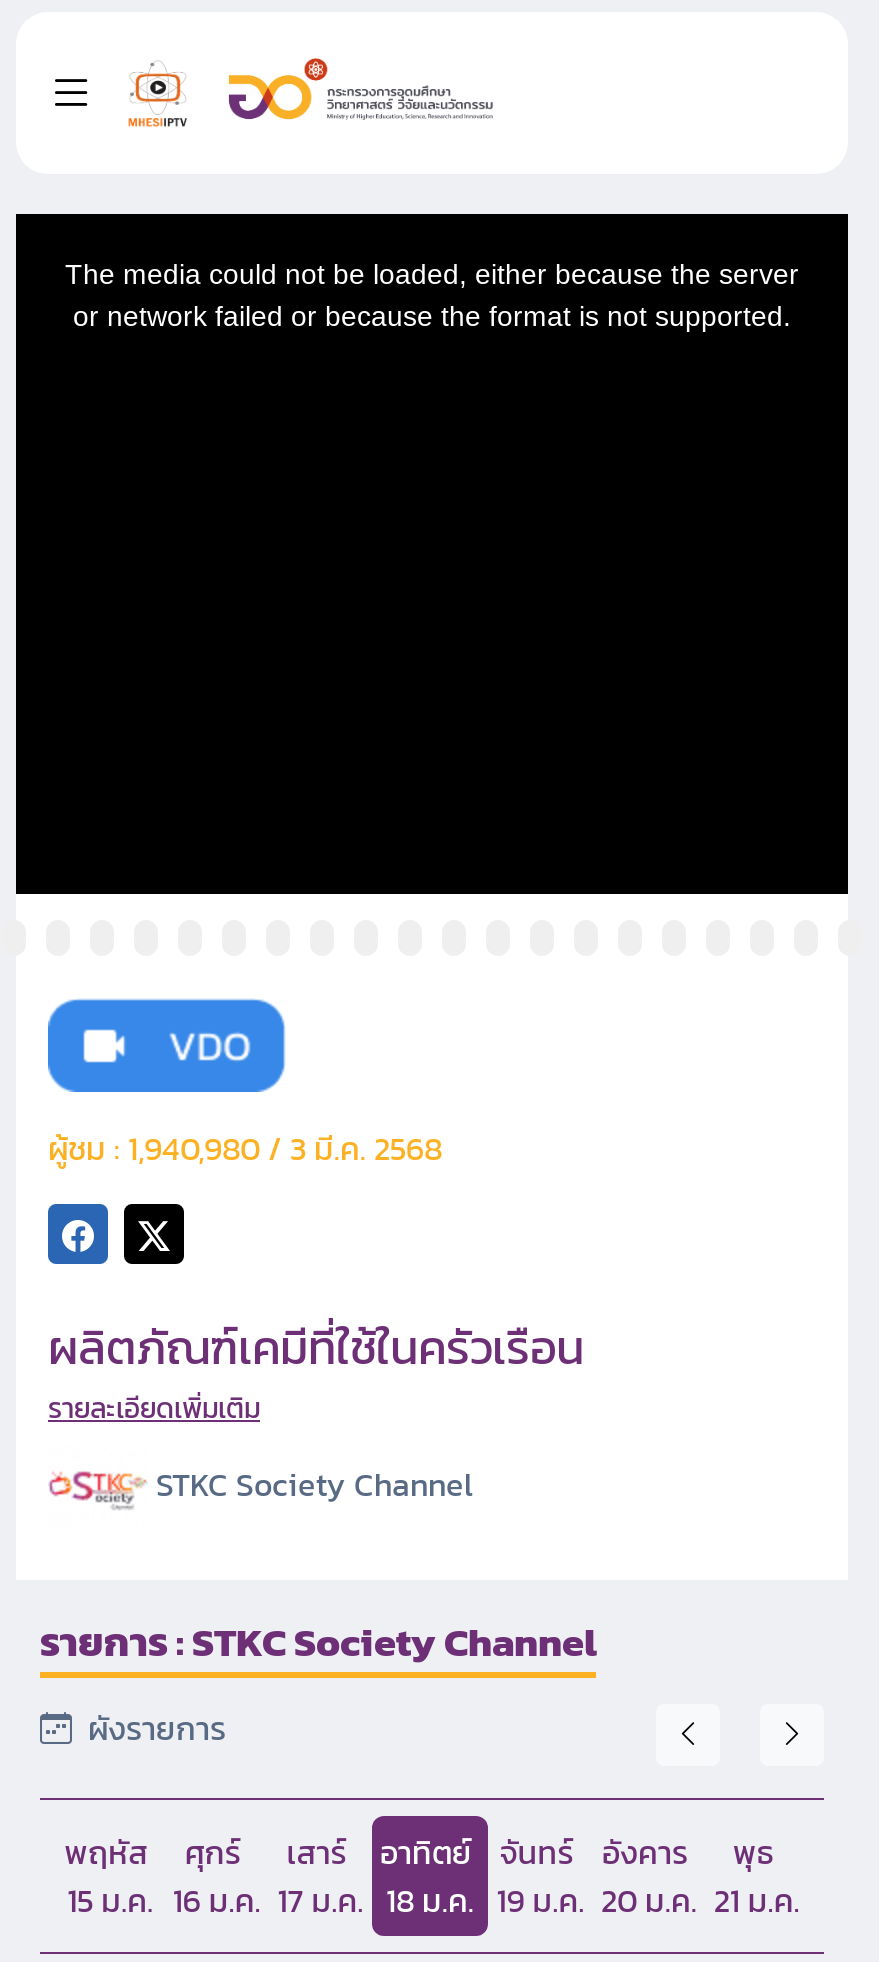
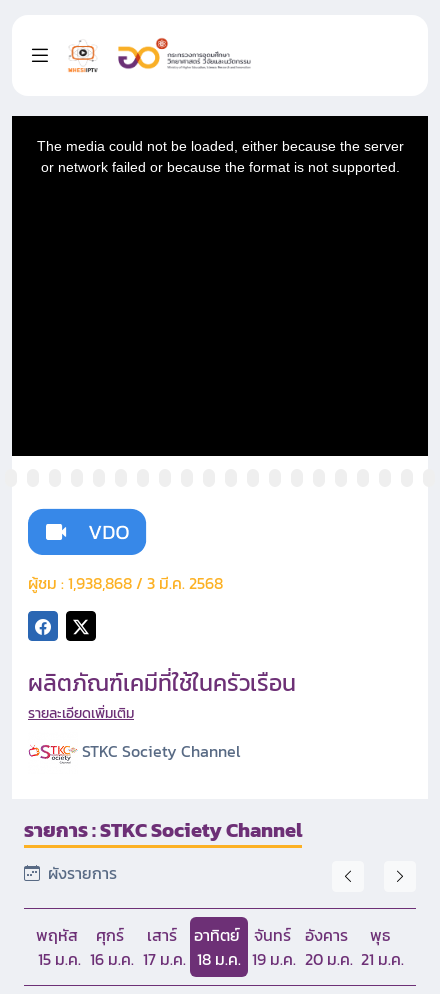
- ผู้ชม : 1,940,980 / 3 มี.ค. 2568
+ ผู้ชม : 1,938,868 / 3 มี.ค. 2568
